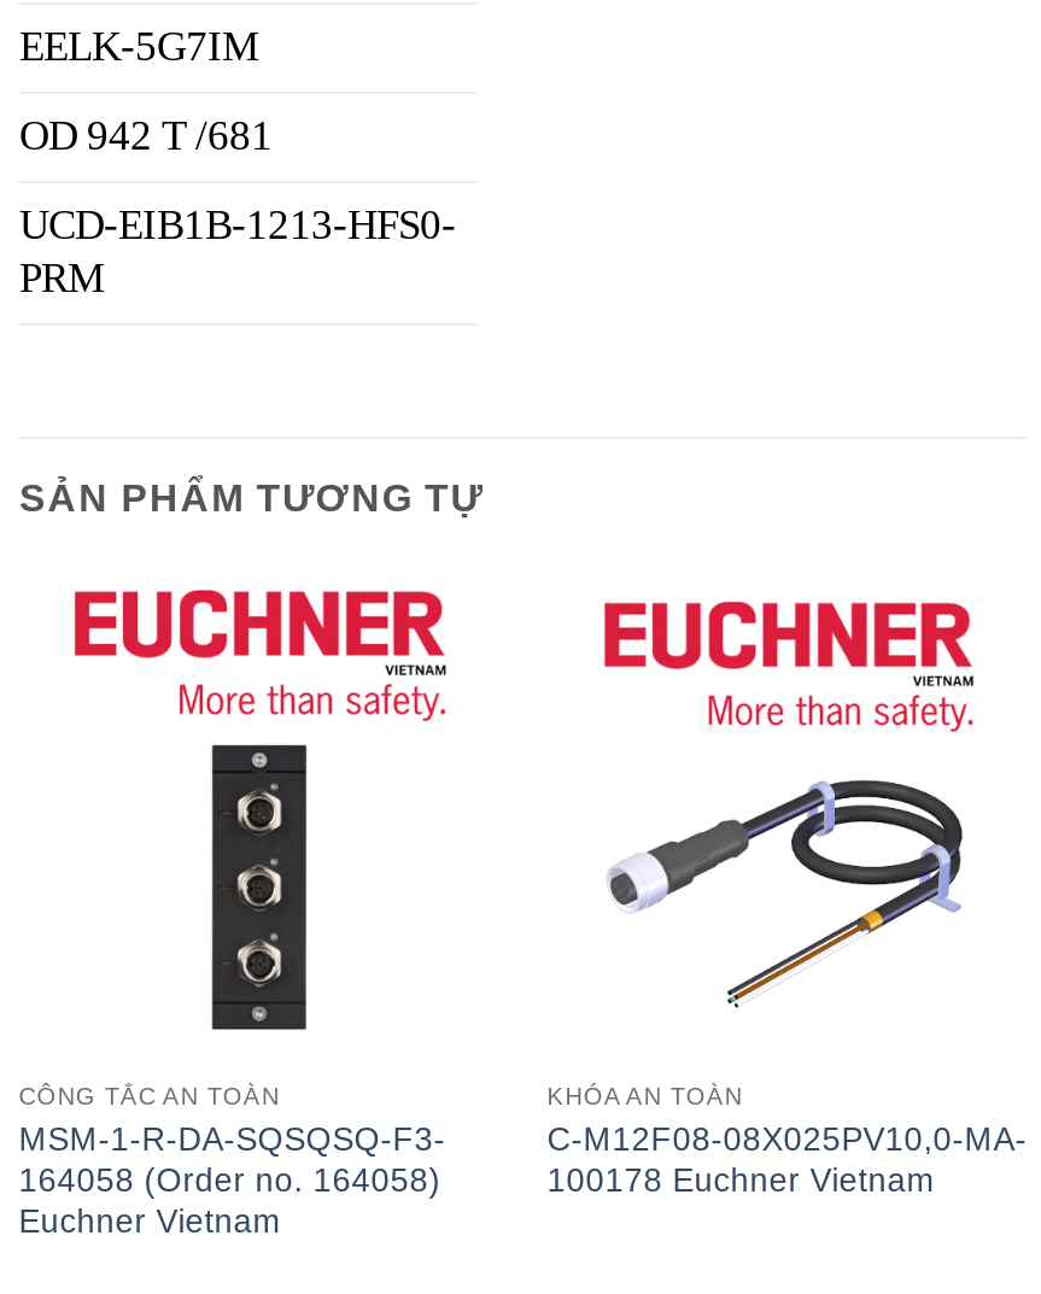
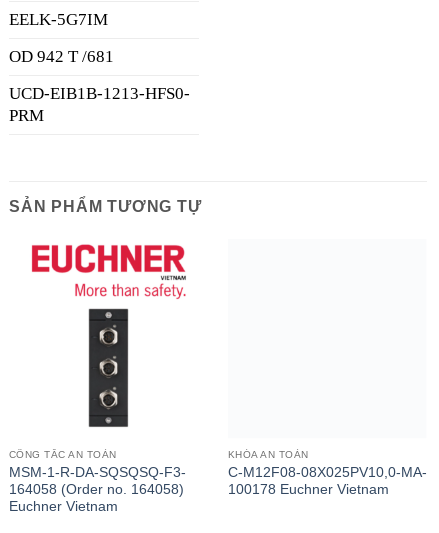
- [image]

- [image]
